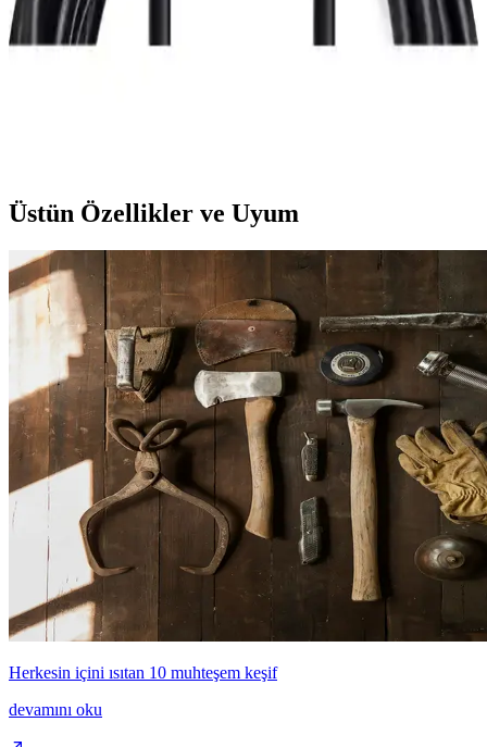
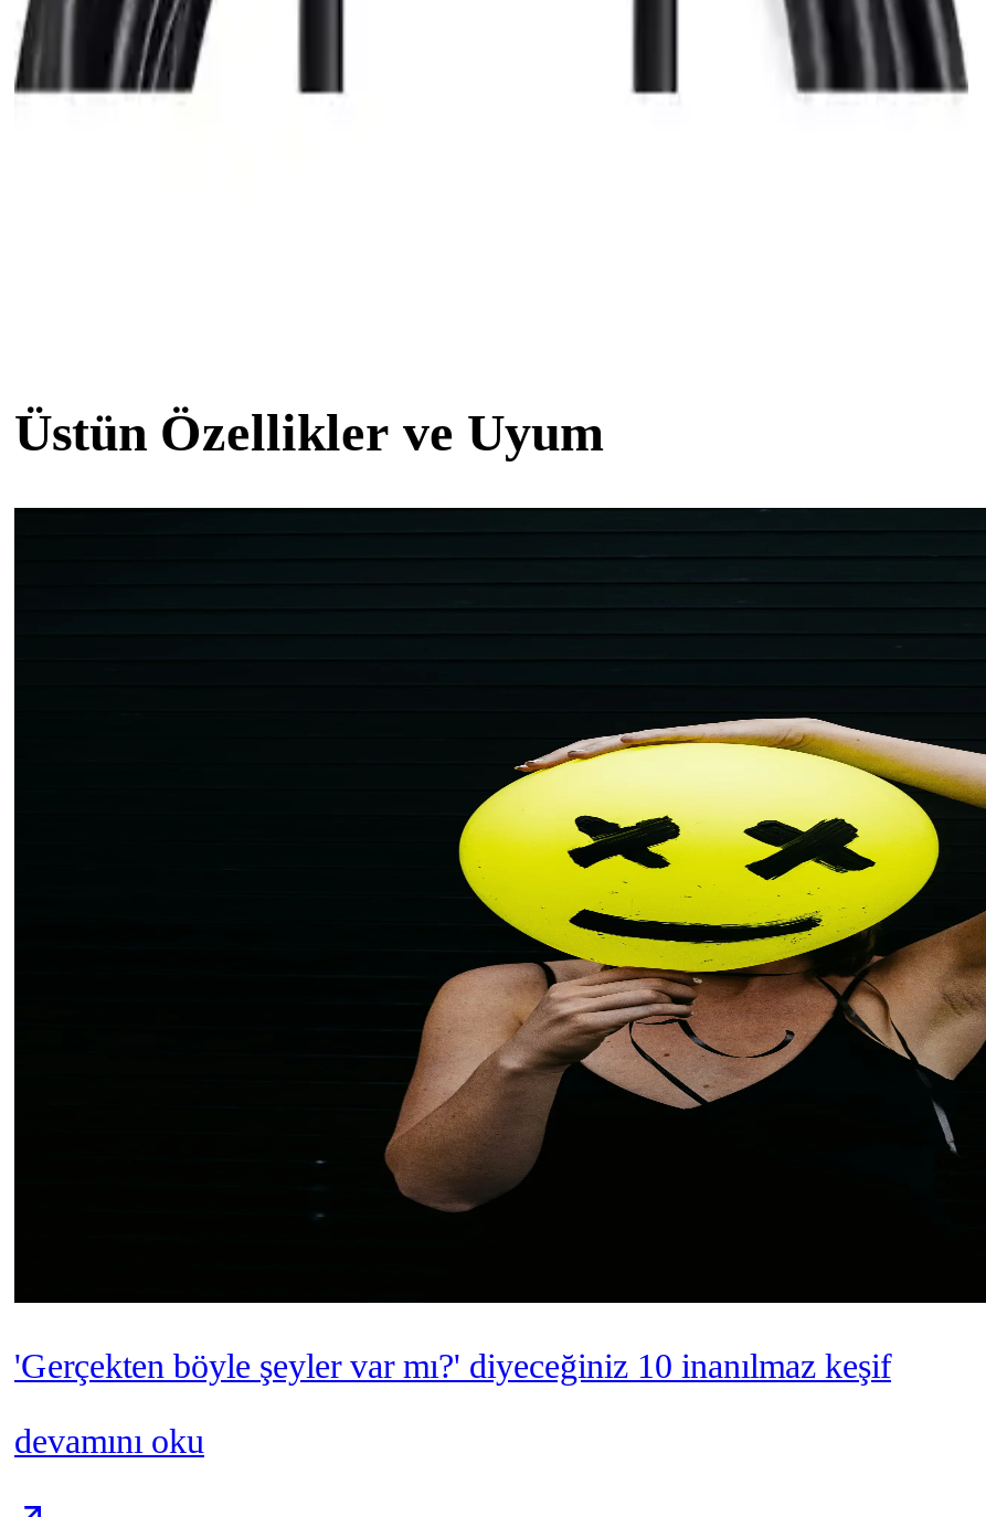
- [image]
- Herkesin içini ısıtan 10 muhteşem keşif
+ [image]
+ 'Gerçekten böyle şeyler var mı?' diyeceğiniz 10 inanılmaz keşif
